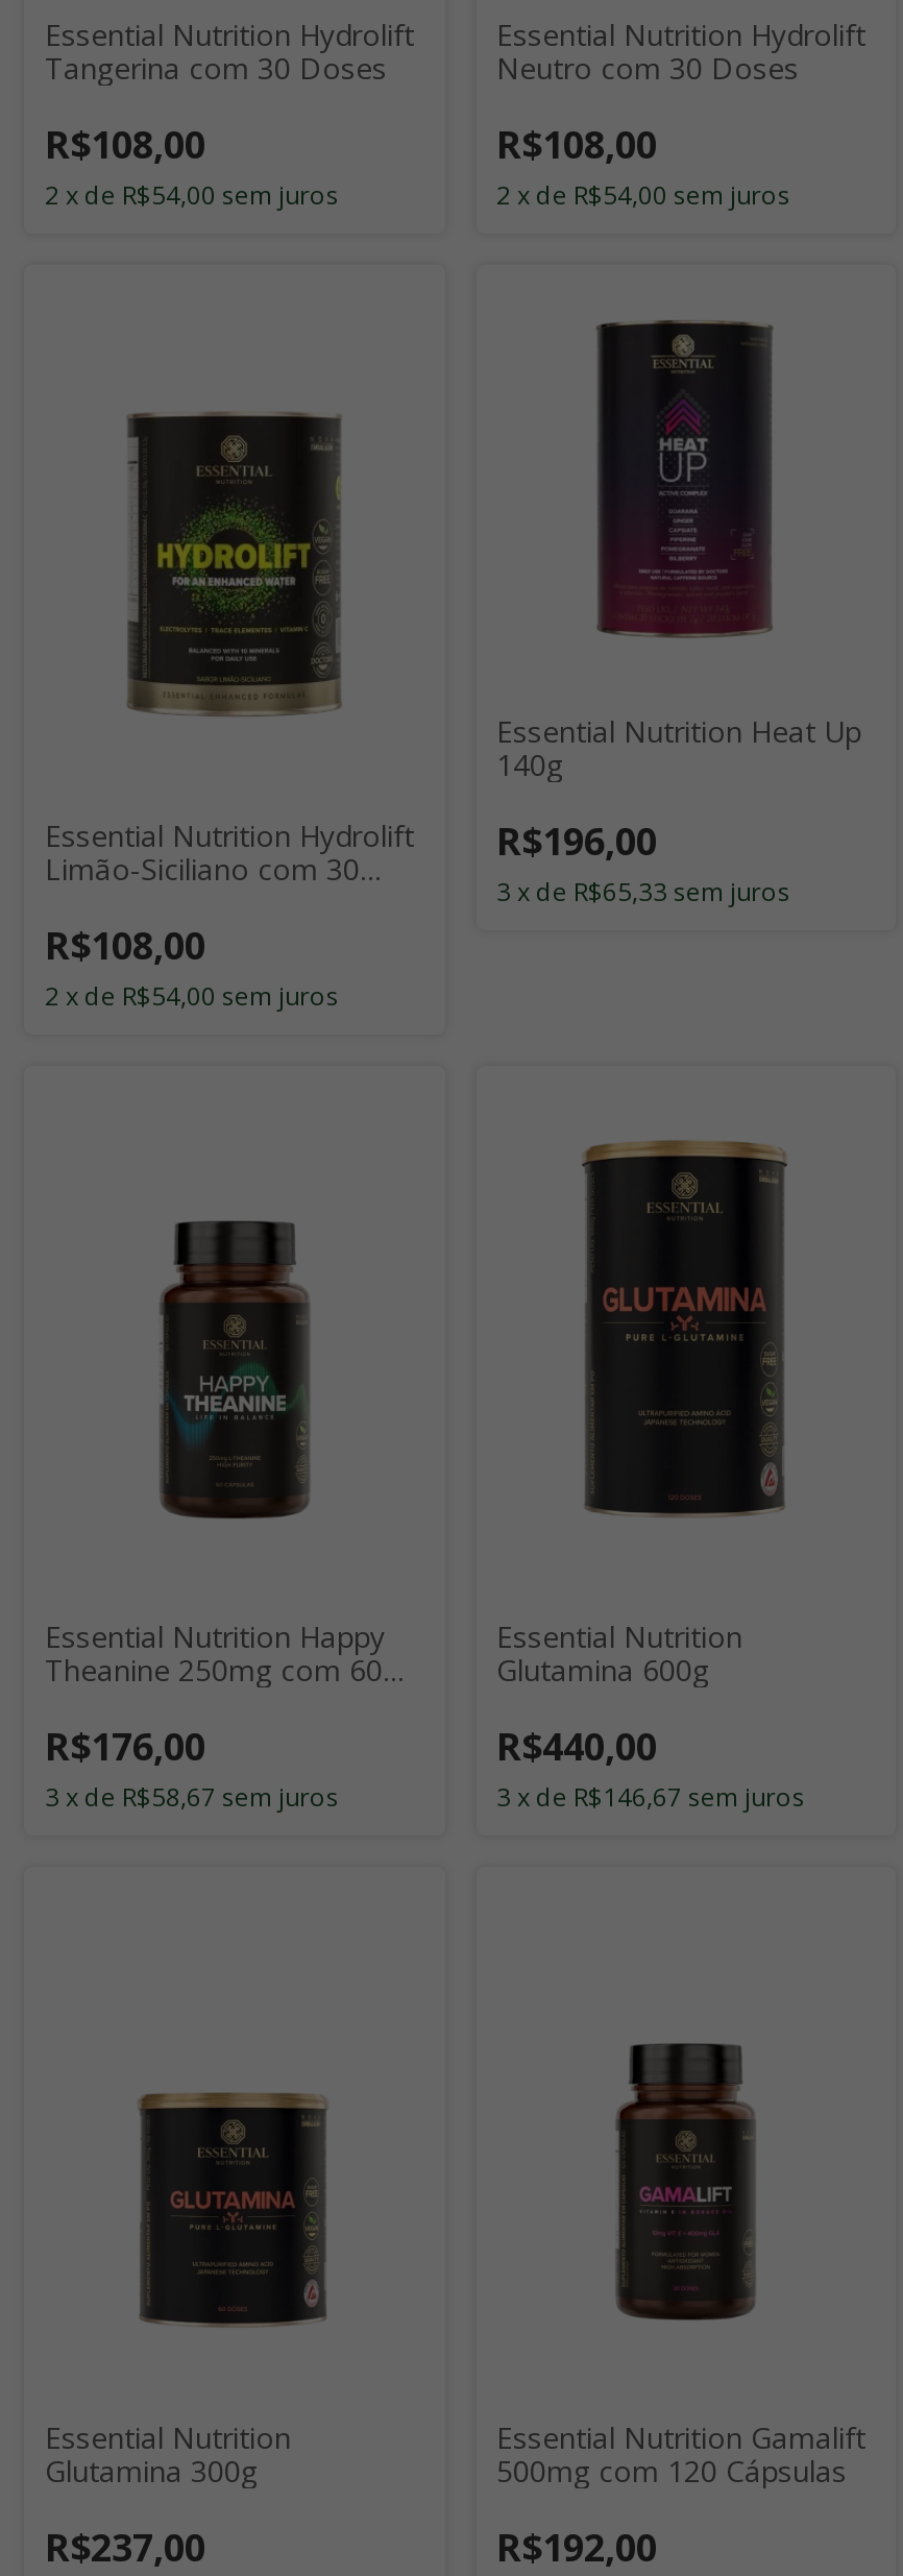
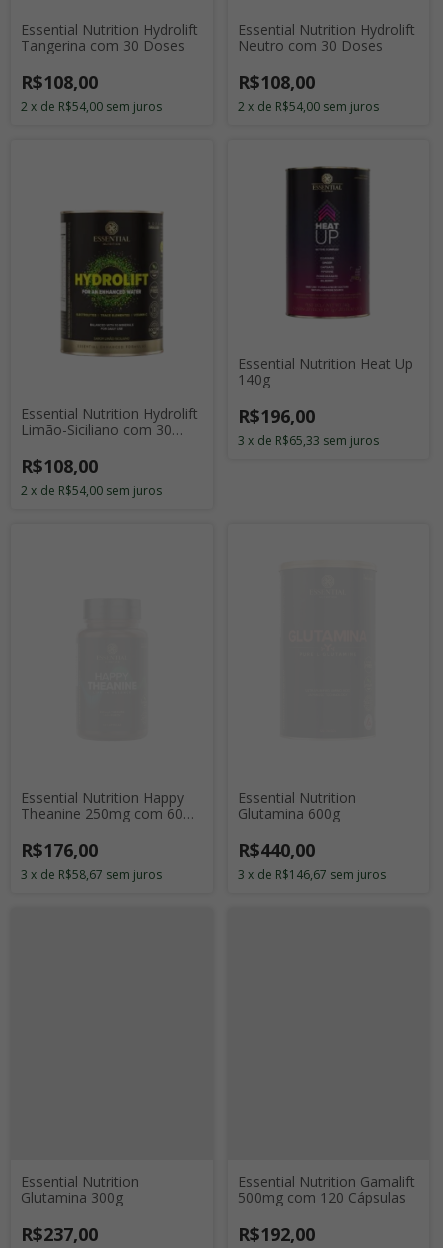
- [image]

- [image]

- [image]

- [image]
